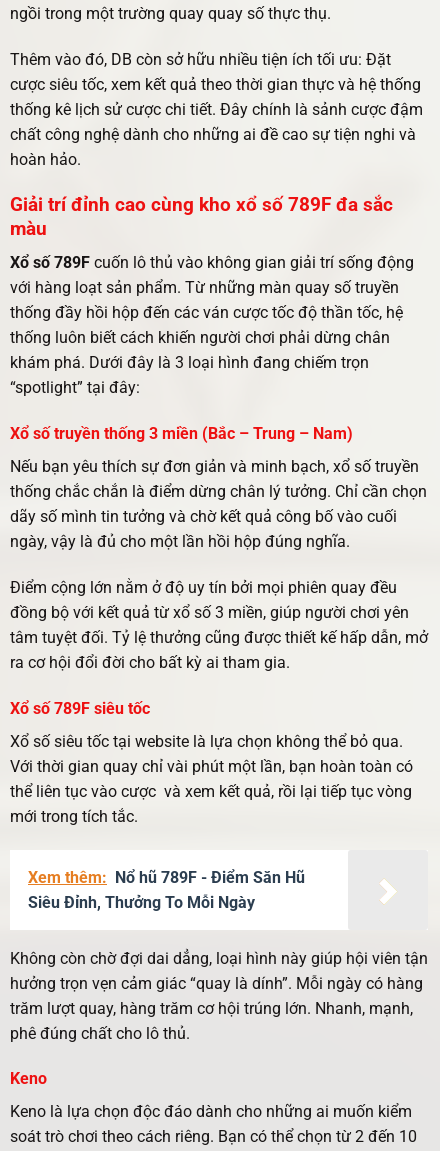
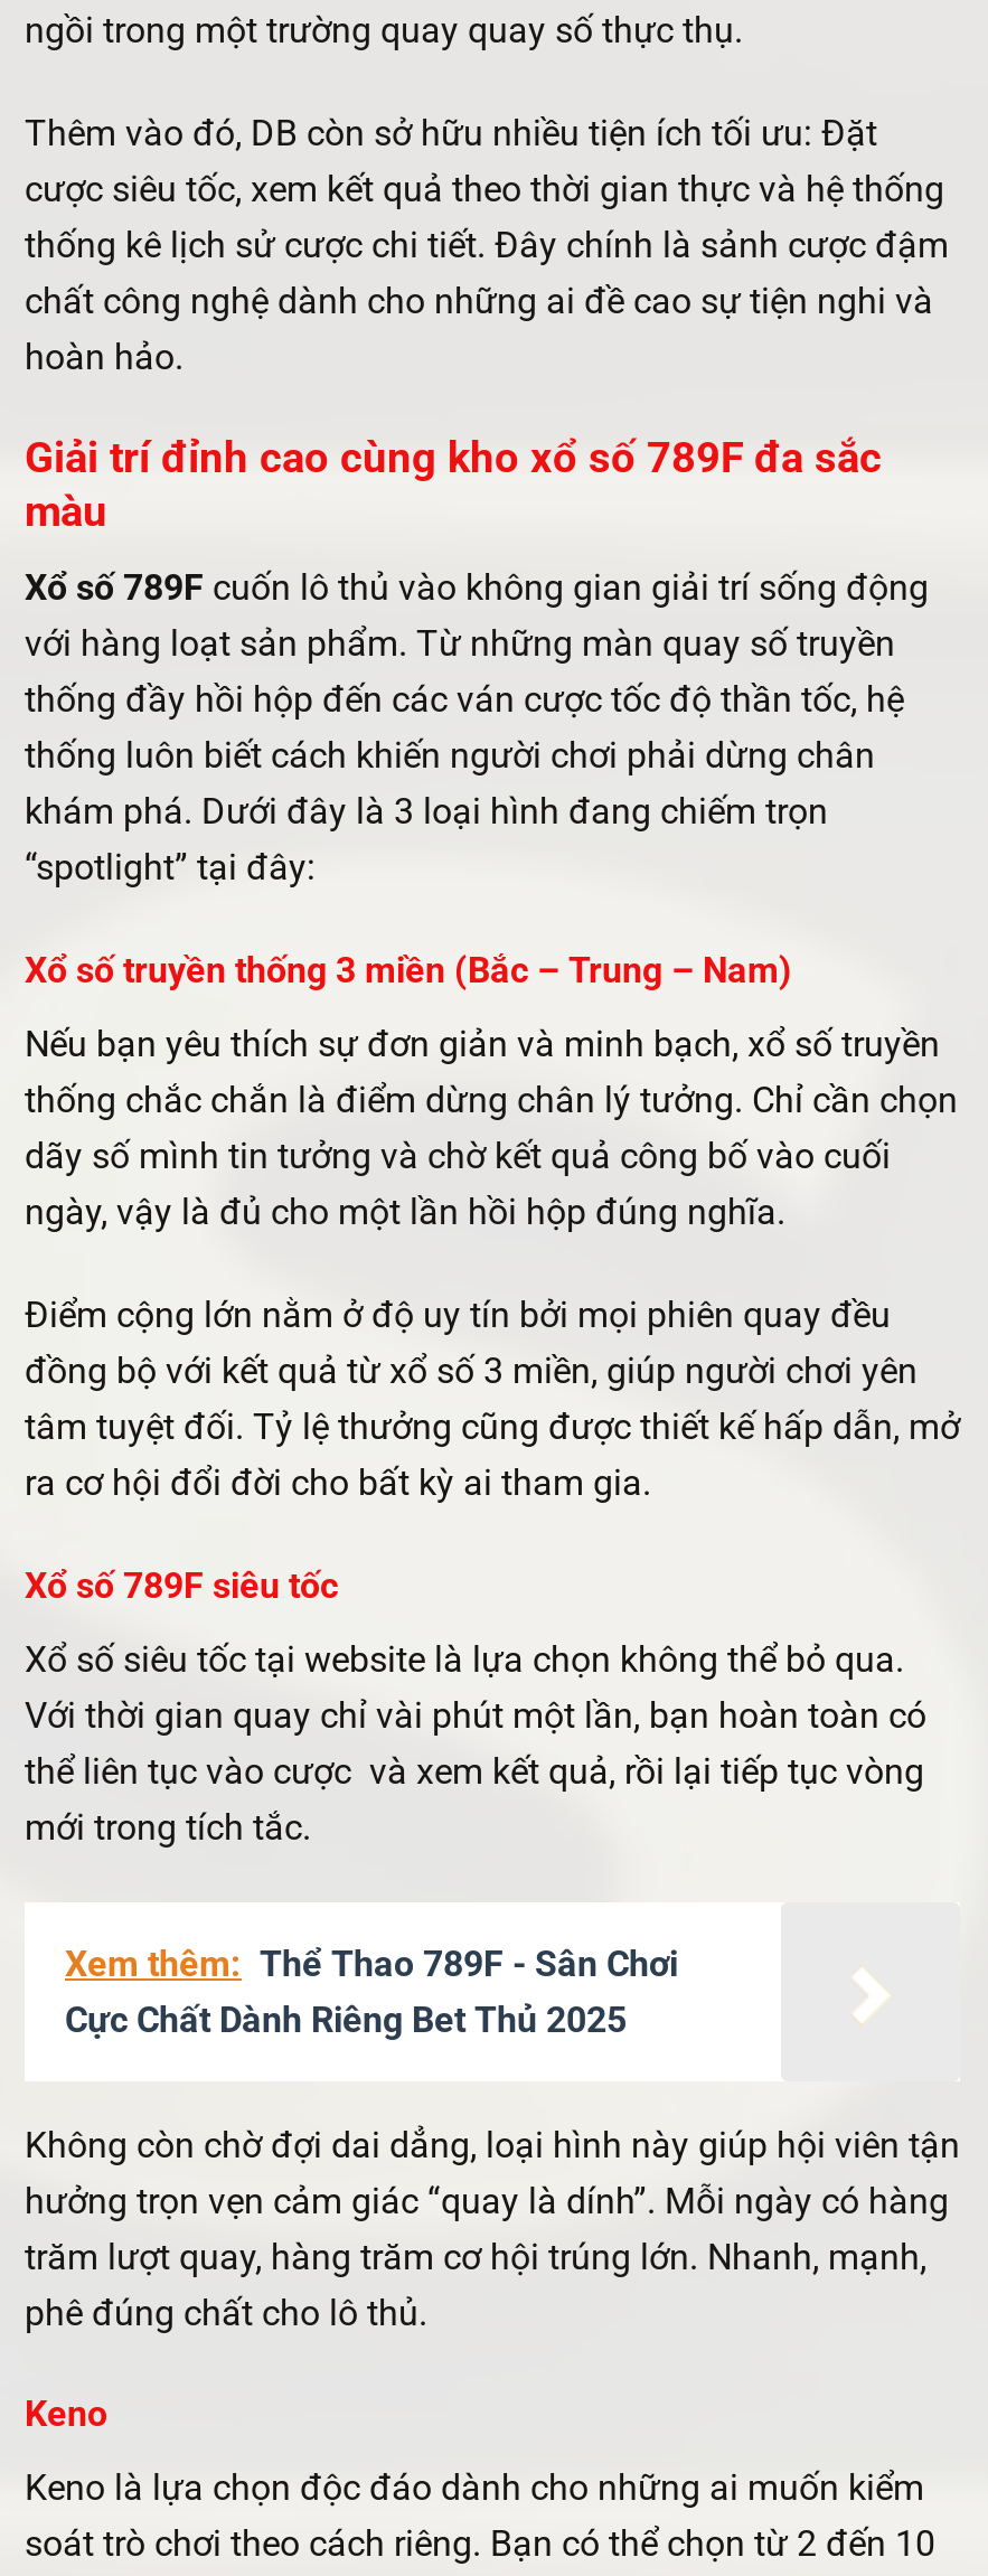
- Xem thêm: Nổ hũ 789F - Điểm Săn Hũ
- Siêu Đỉnh, Thưởng To Mỗi Ngày
+ Xem thêm: Thể Thao 789F - Sân Chơi
+ Cực Chất Dành Riêng Bet Thủ 2025
